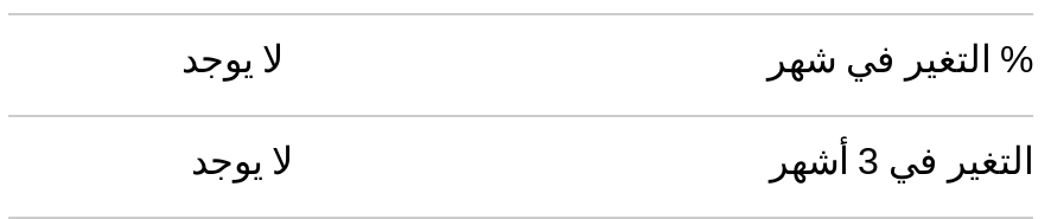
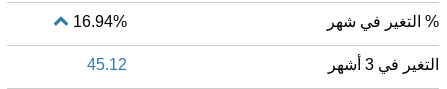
- لا يوجد
+ 16.94%

- لا يوجد
+ 45.12
